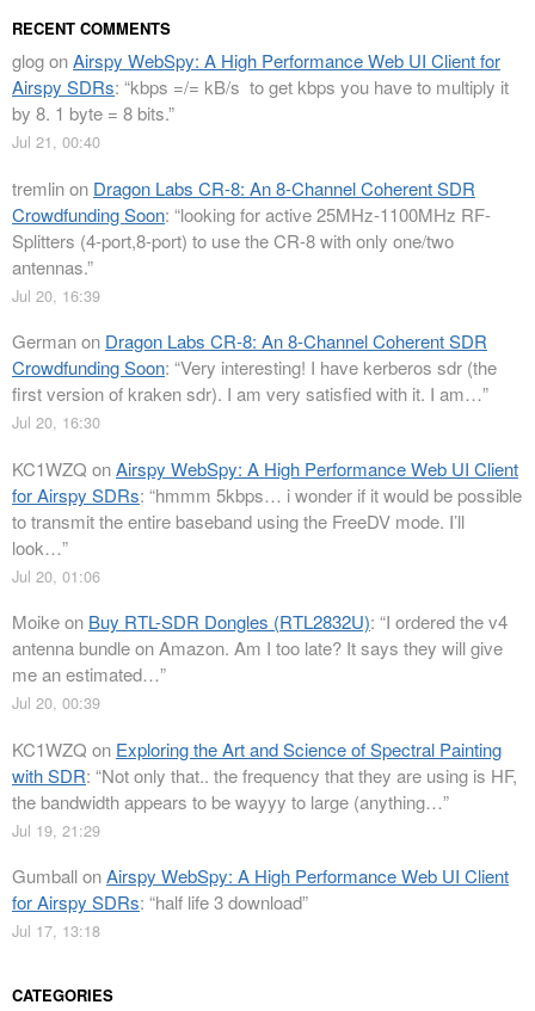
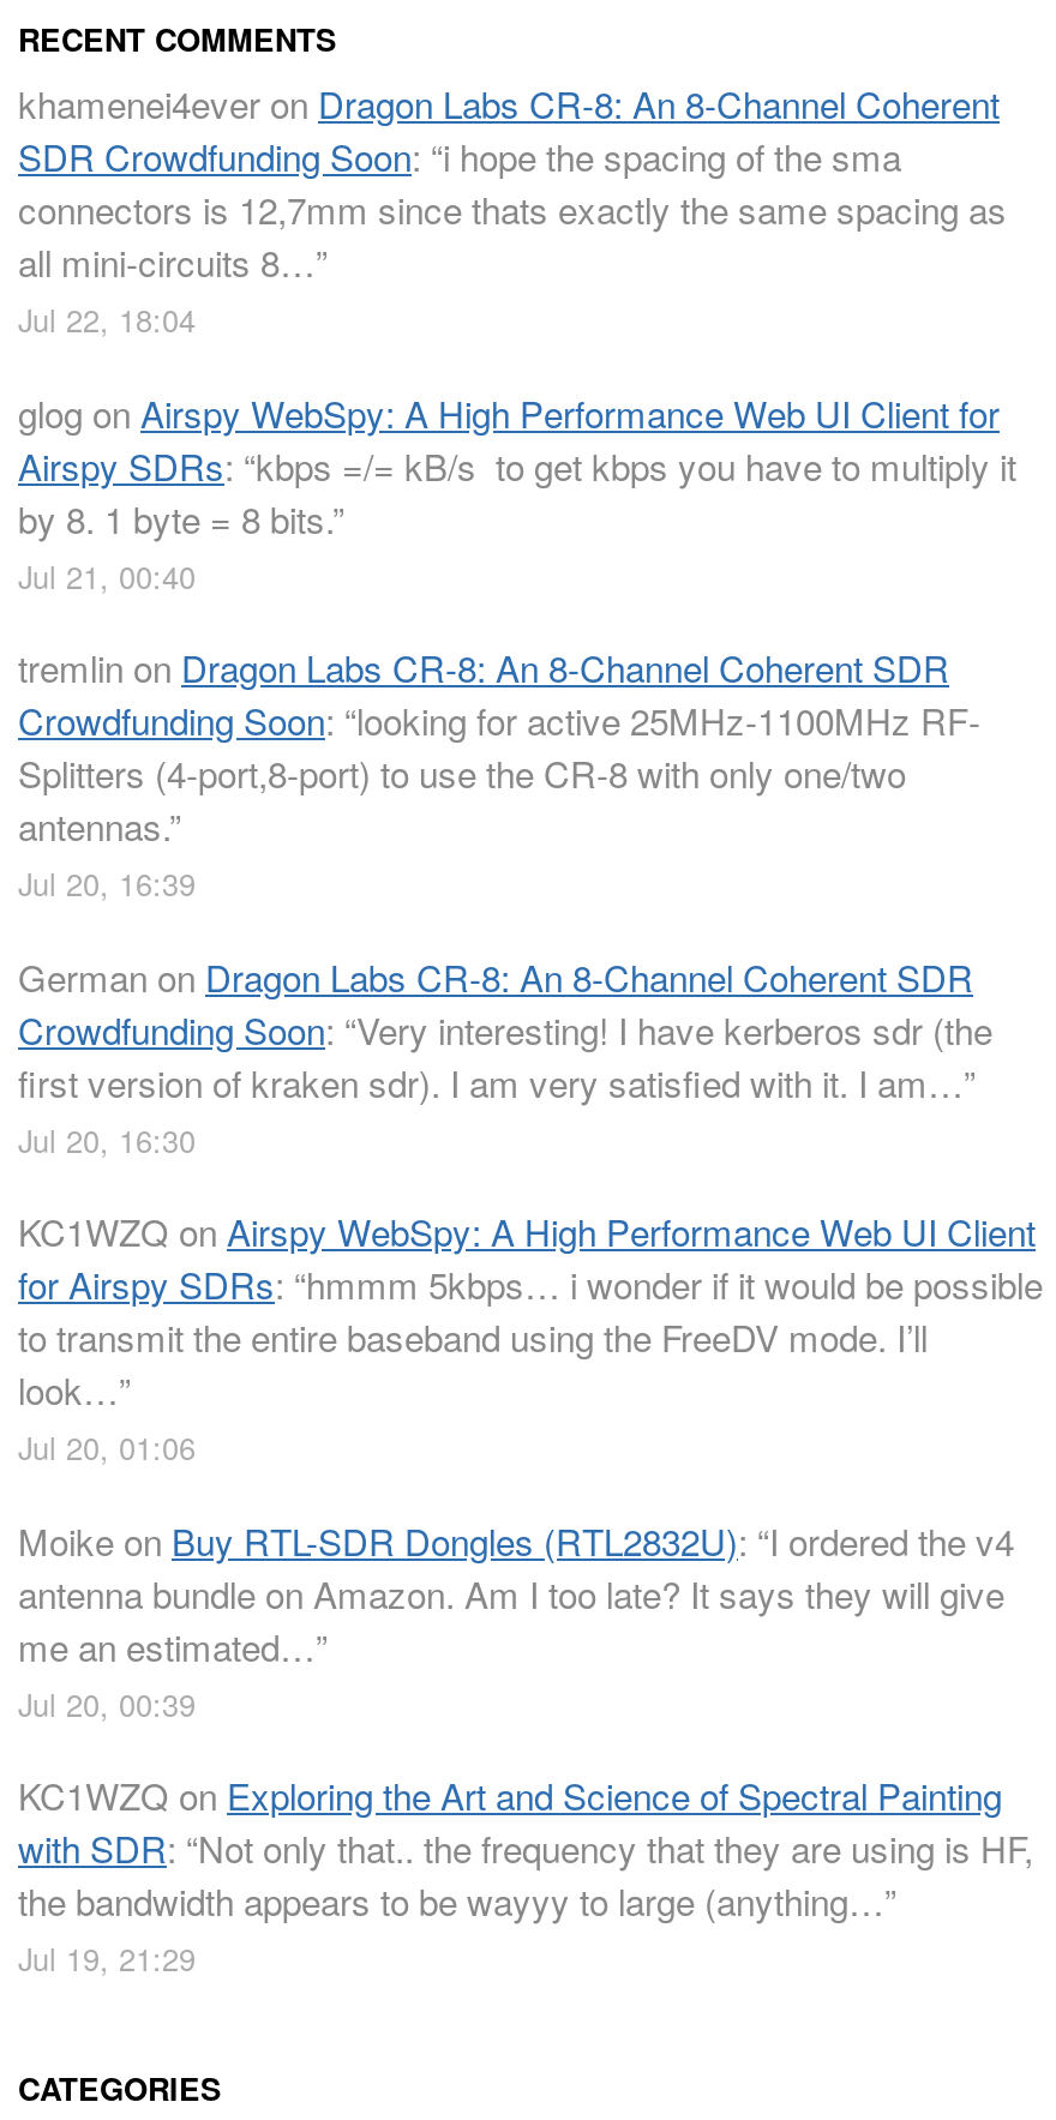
+ khamenei4ever on Dragon Labs CR-8: An 8-Channel Coherent
+ SDR Crowdfunding Soon: “i hope the spacing of the sma
+ connectors is 12,7mm since thats exactly the same spacing as
+ all mini-circuits 8…”
+ Jul 22, 18:04

moved down: glog on Airspy WebSpy: A High Performance Web UI Client for | Airspy SDRs: “kbps =/= kB/s to get kbps you have to multiply it | by 8. 1 byte = 8 bits.” | ... | the bandwidth appears to be wayyy to large (anything…” | Jul 19, 21:29

- Gumball on Airspy WebSpy: A High Performance Web UI Client
- for Airspy SDRs: “half life 3 download”
- Jul 17, 13:18
